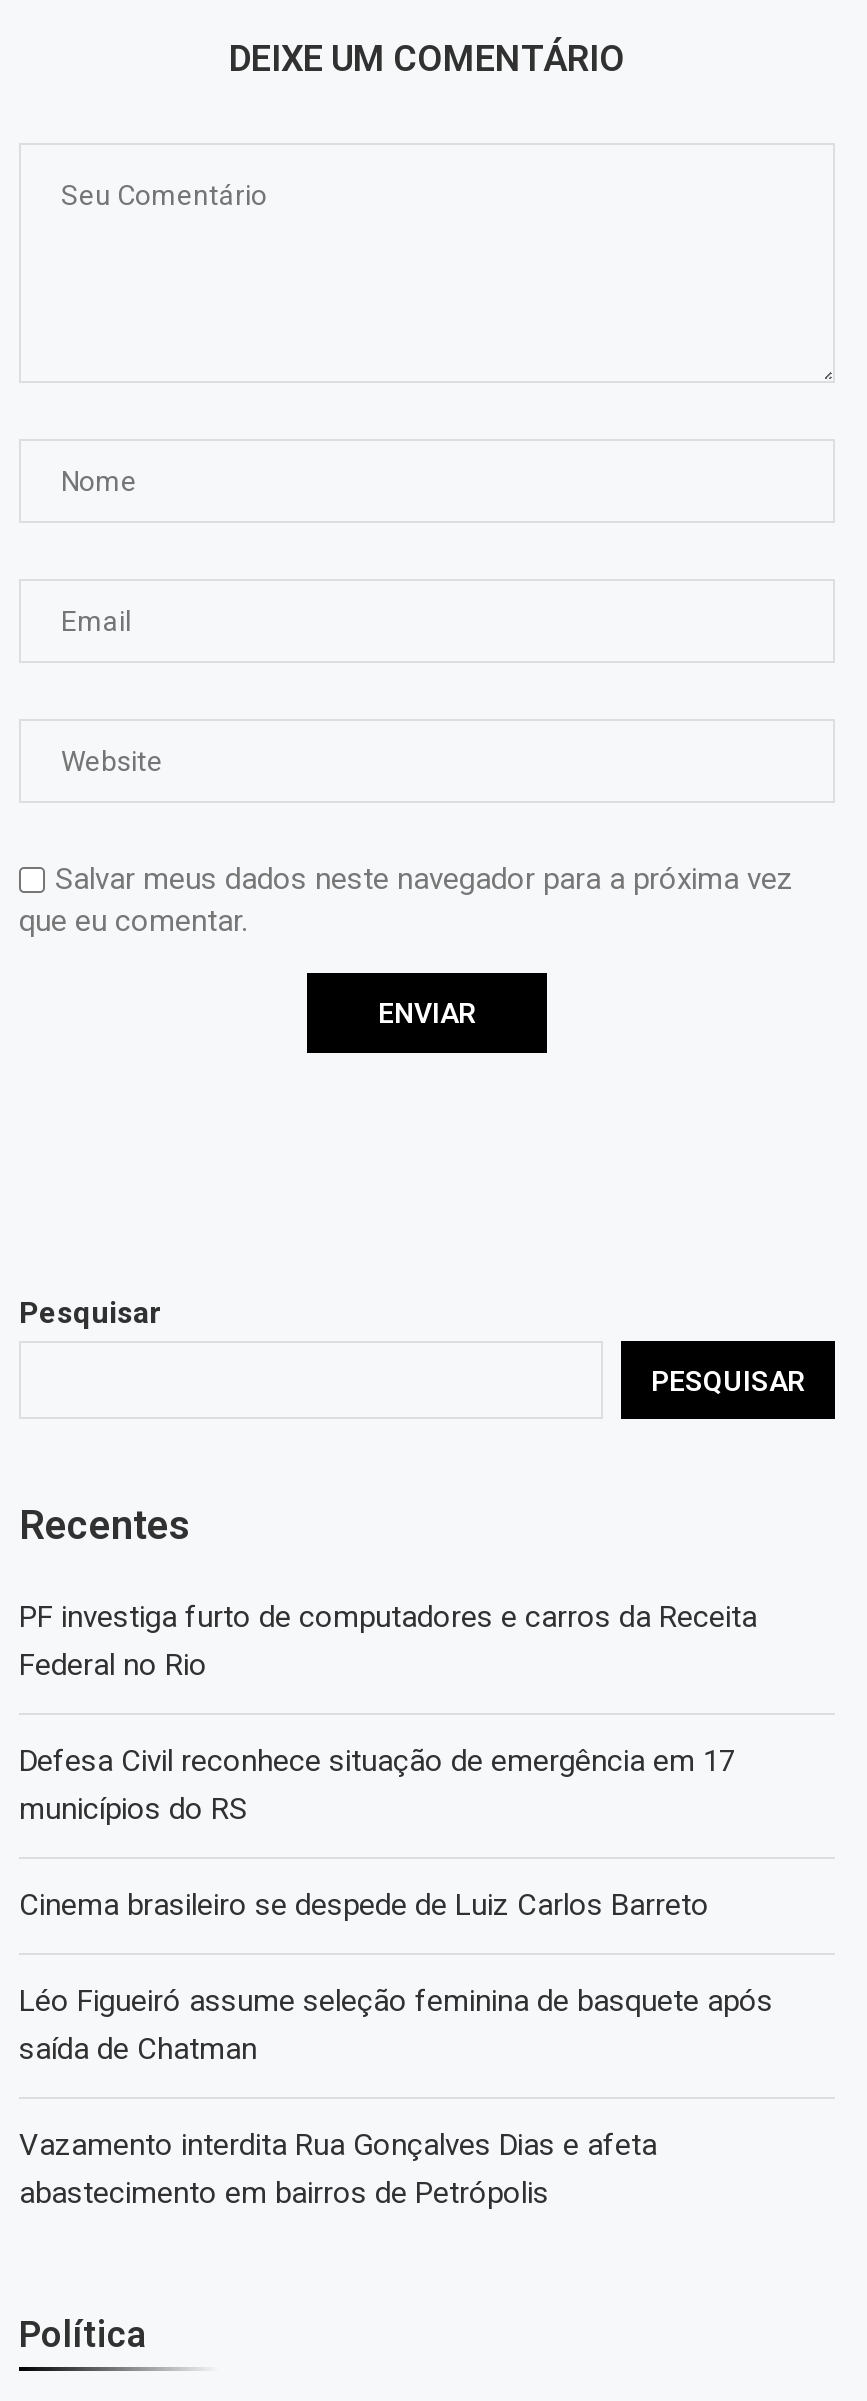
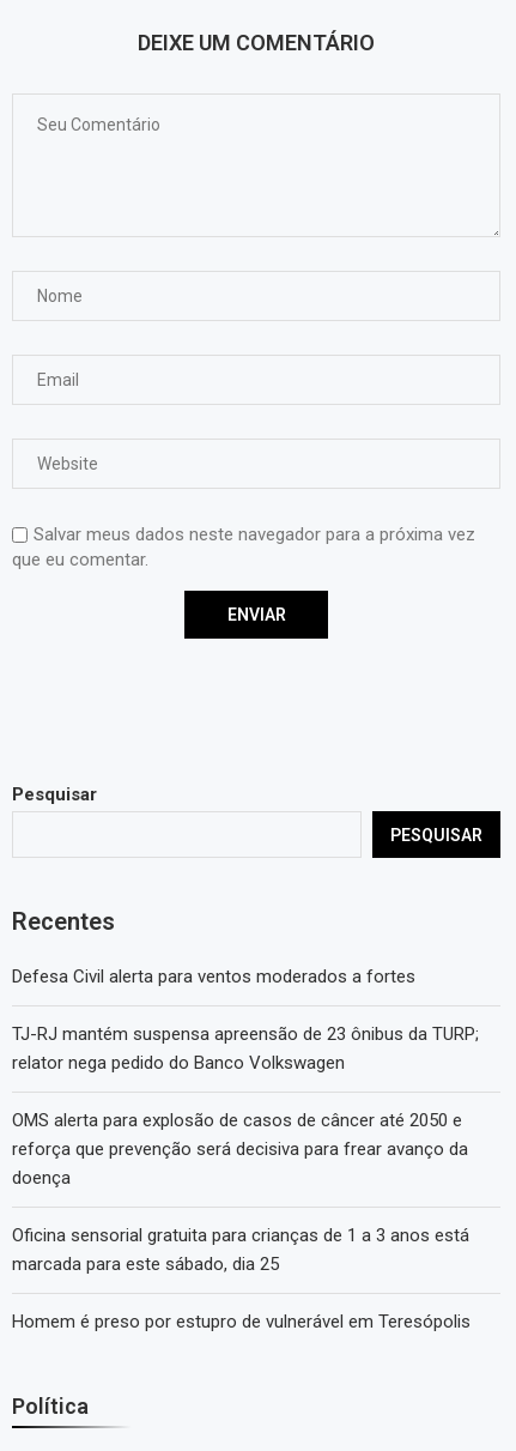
- PF investiga furto de computadores e carros da Receita
- Federal no Rio
+ Defesa Civil alerta para ventos moderados a fortes

- Defesa Civil reconhece situação de emergência em 17
- municípios do RS
+ TJ-RJ mantém suspensa apreensão de 23 ônibus da TURP;
+ relator nega pedido do Banco Volkswagen

- Cinema brasileiro se despede de Luiz Carlos Barreto
+ OMS alerta para explosão de casos de câncer até 2050 e
+ reforça que prevenção será decisiva para frear avanço da
+ doença

- Léo Figueiró assume seleção feminina de basquete após
- saída de Chatman
+ Oficina sensorial gratuita para crianças de 1 a 3 anos está
+ marcada para este sábado, dia 25

- Vazamento interdita Rua Gonçalves Dias e afeta
- abastecimento em bairros de Petrópolis
+ Homem é preso por estupro de vulnerável em Teresópolis
